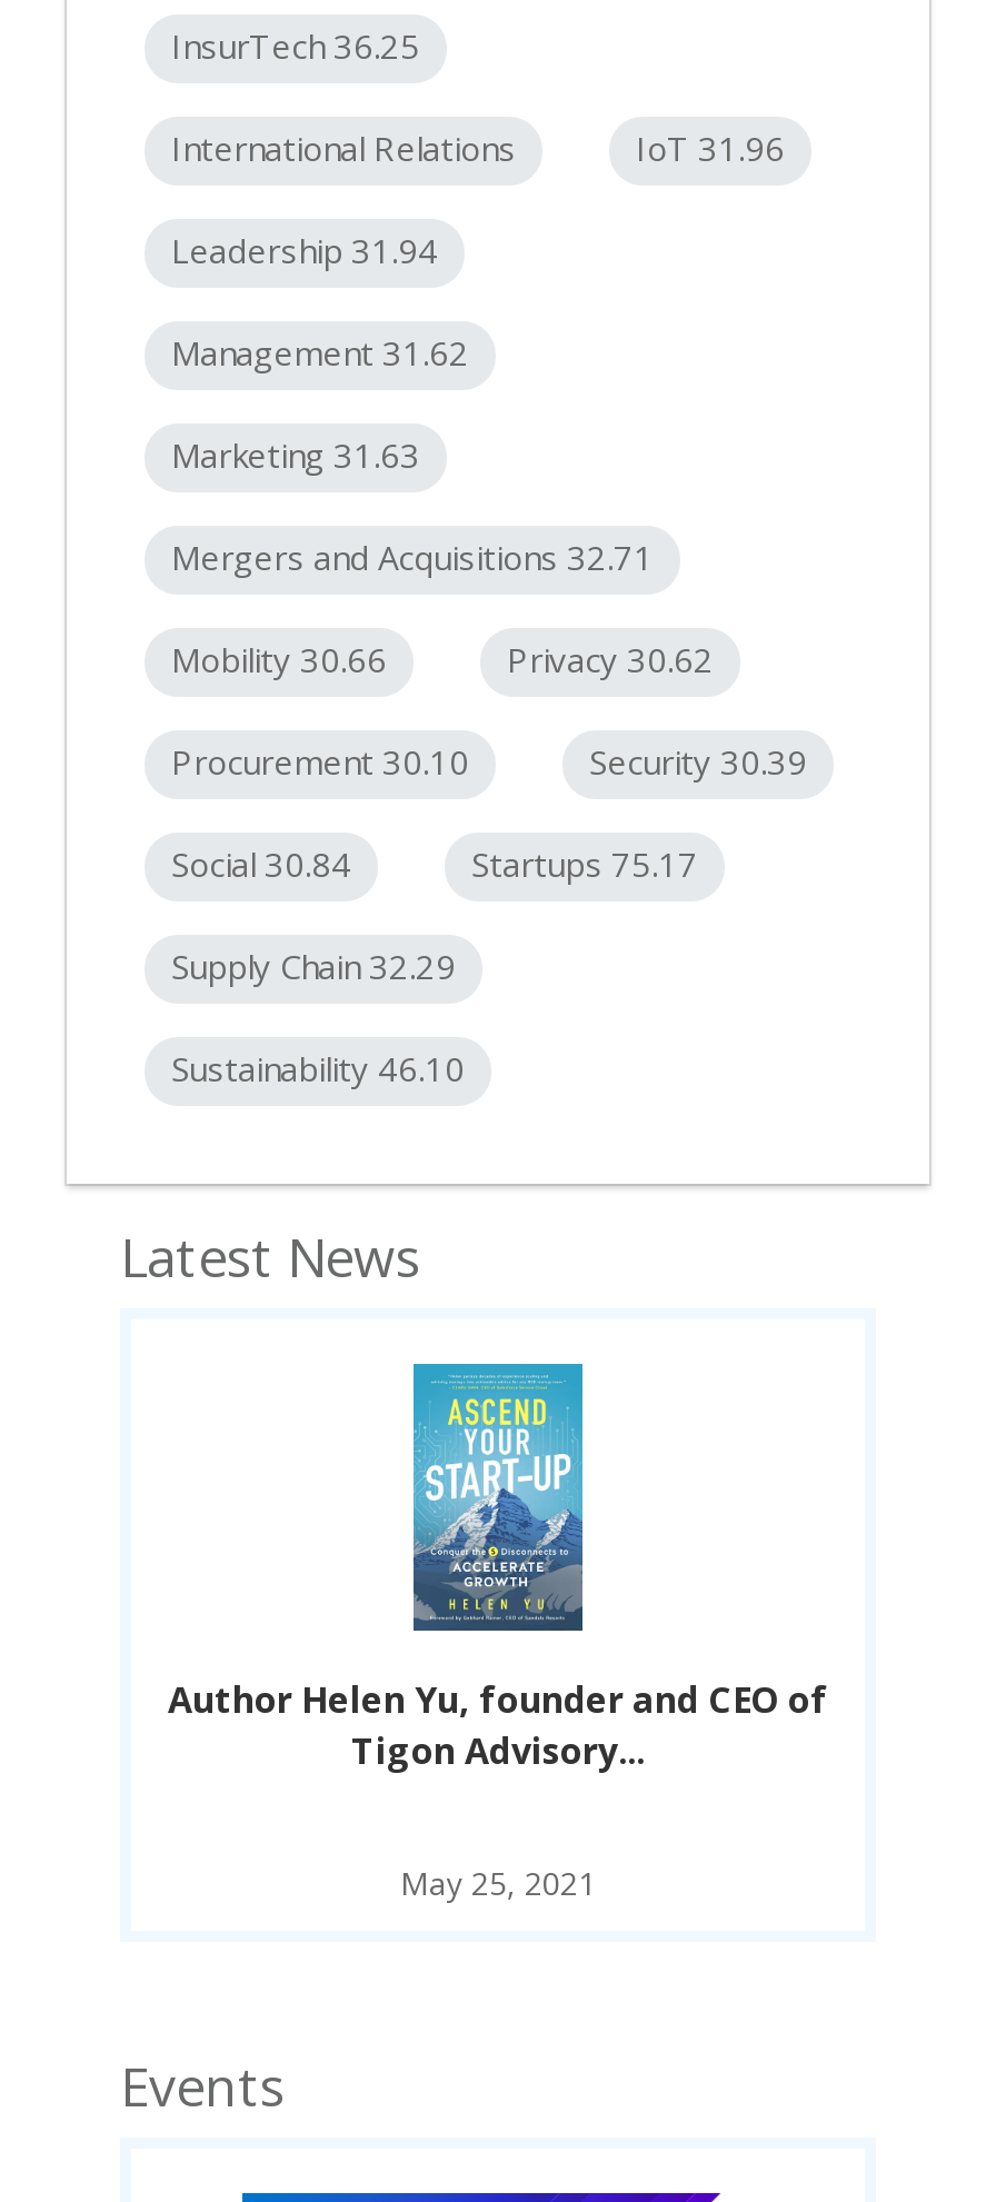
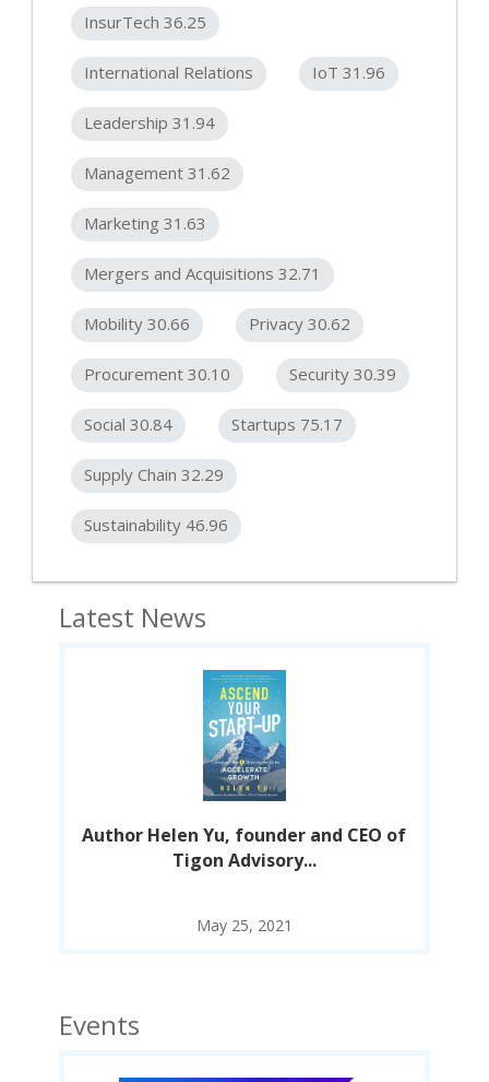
- Sustainability 46.10
+ Sustainability 46.96
